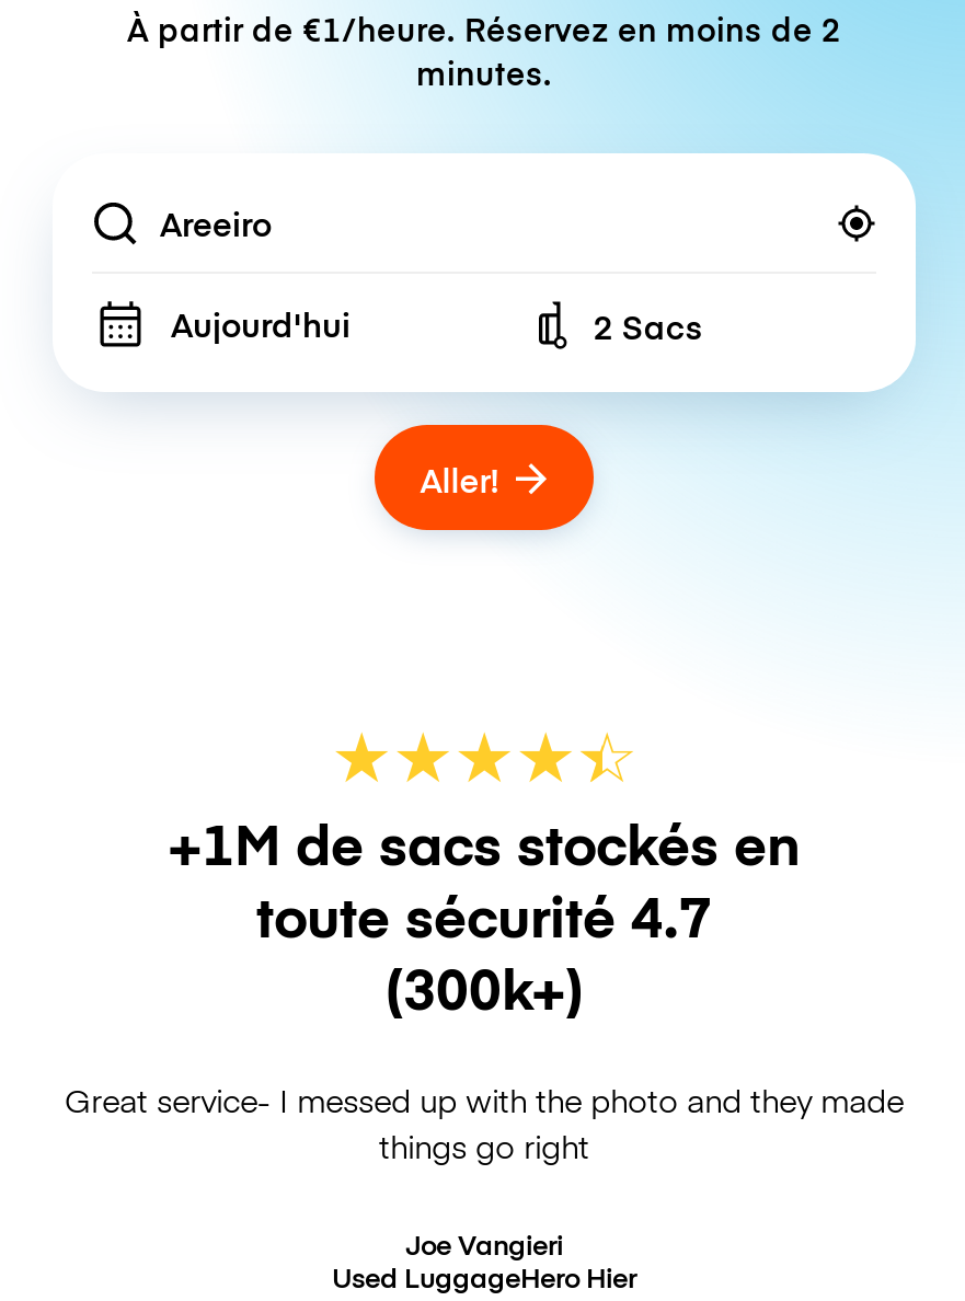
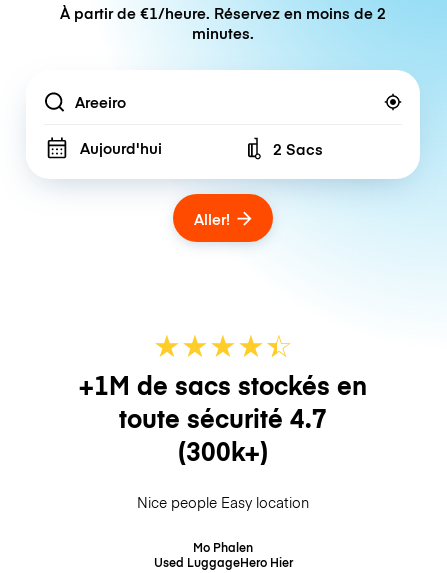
- Great service- I messed up with the photo and they made
- things go right
+ Nice people Easy location

- Joe Vangieri
+ Mo Phalen
